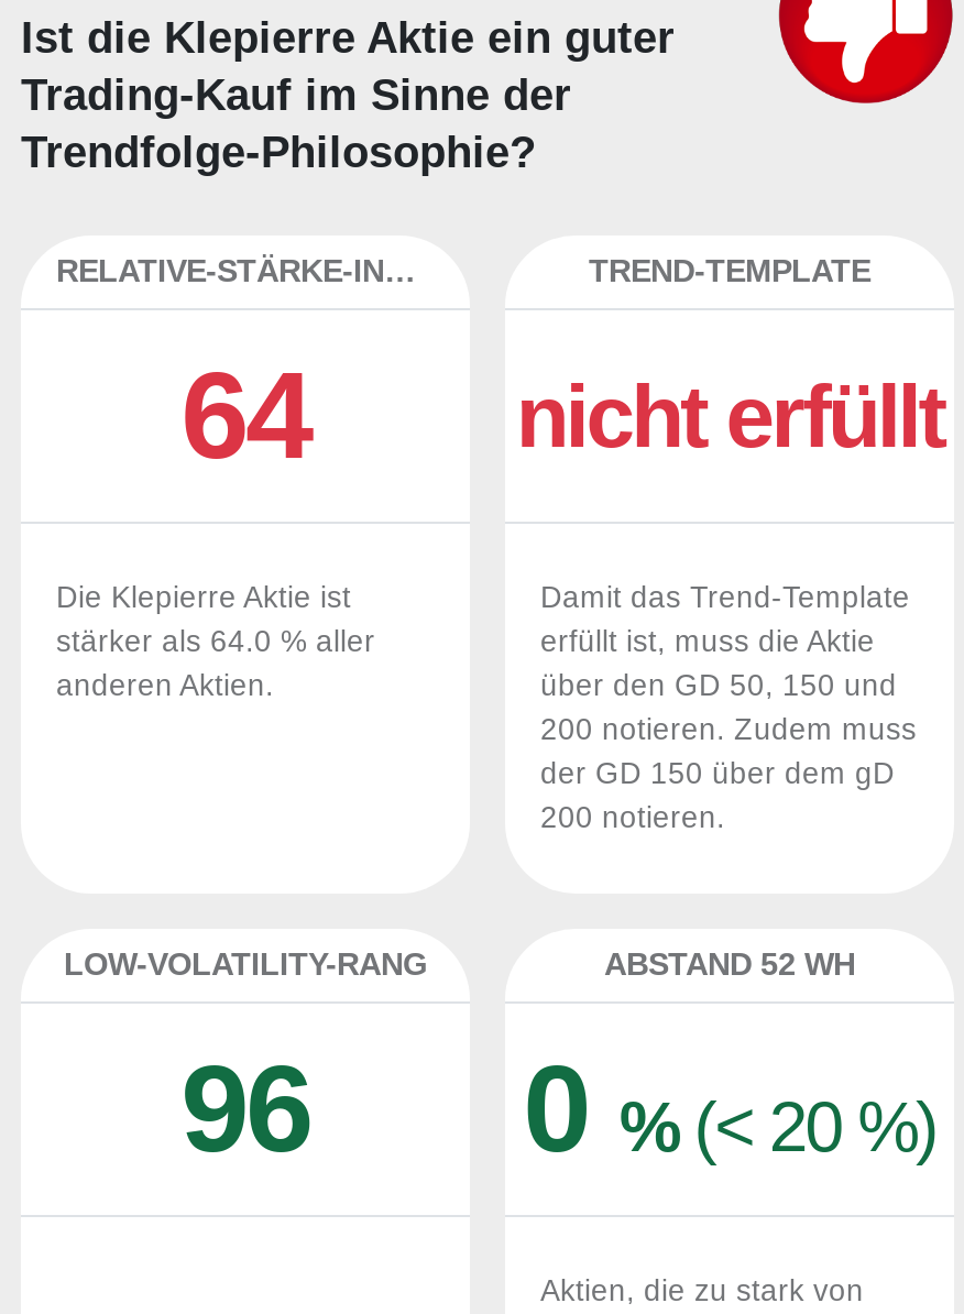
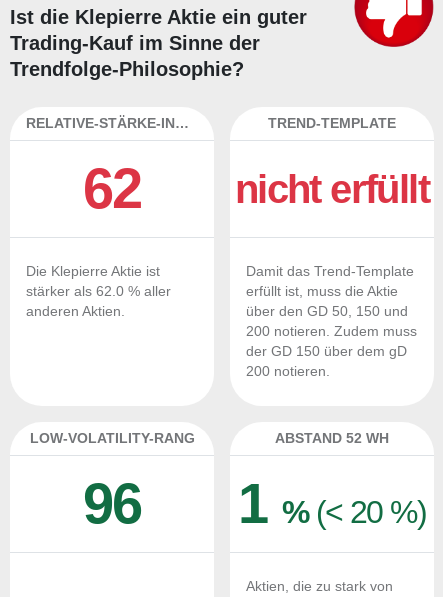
- 64
+ 62

- stärker als 64.0 % aller
+ stärker als 62.0 % aller

- 96 0%(< 20 %)
+ 96 1%(< 20 %)
